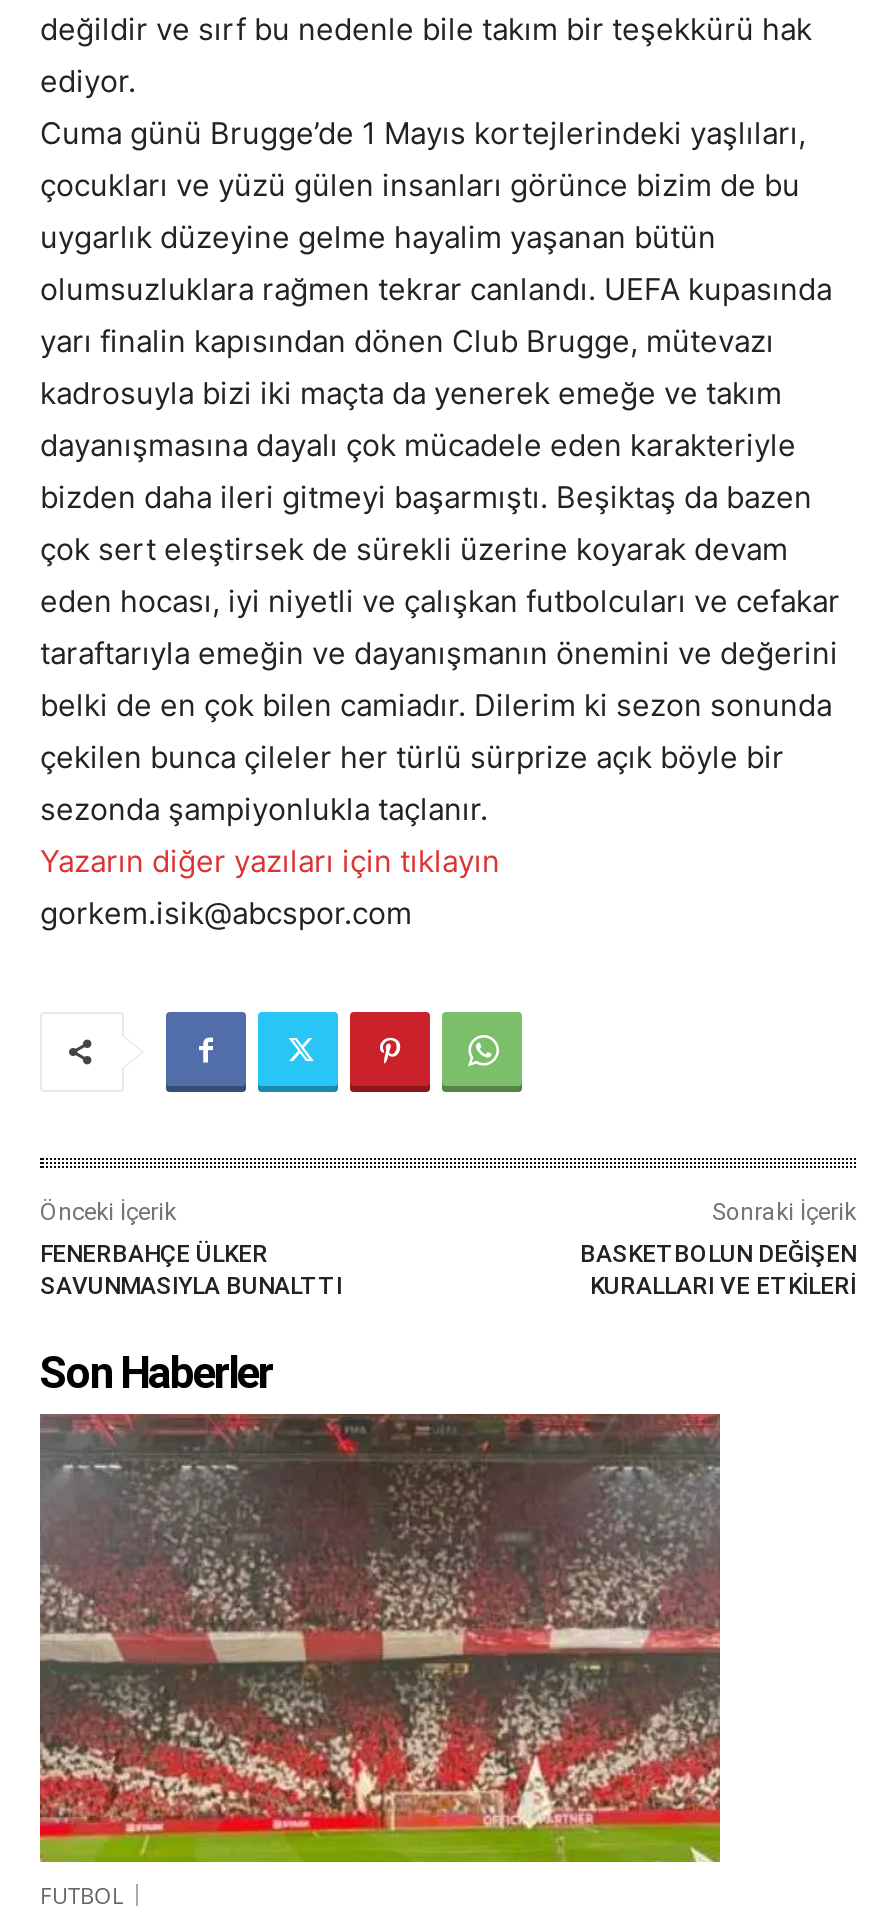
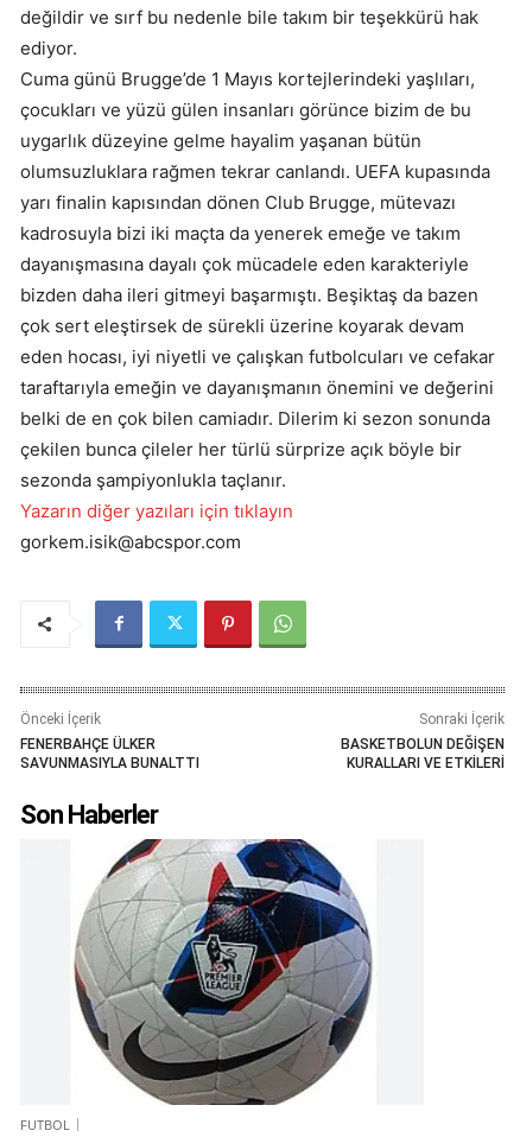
- [image]
+ [image]
